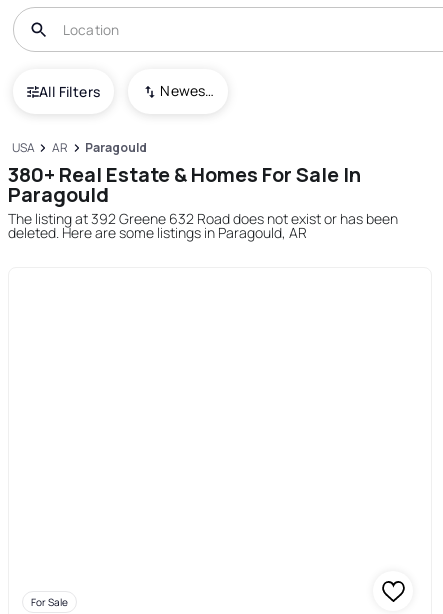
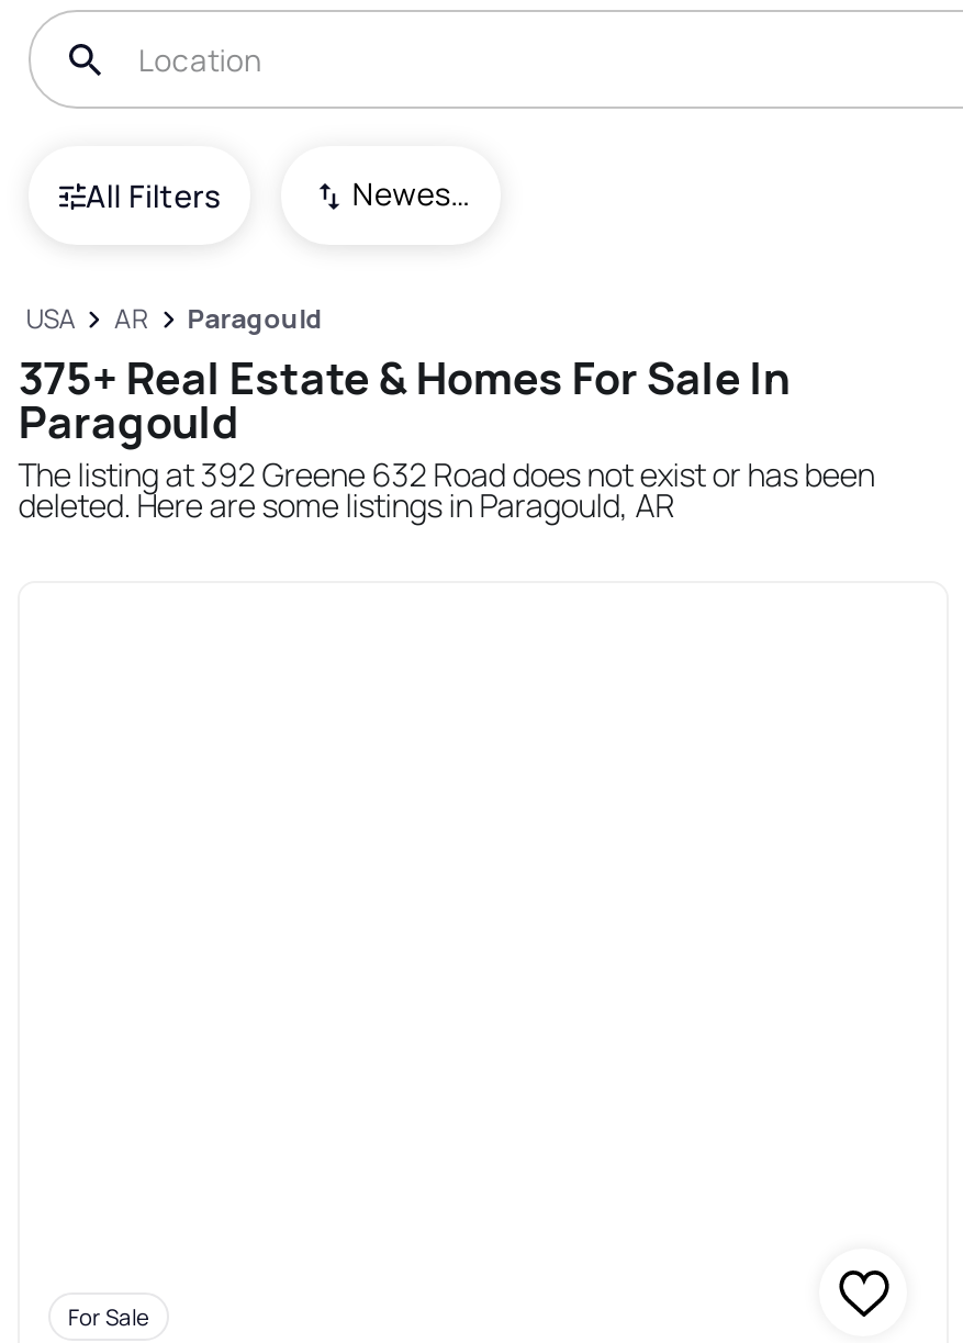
- 380+ Real Estate & Homes For Sale In
+ 375+ Real Estate & Homes For Sale In
